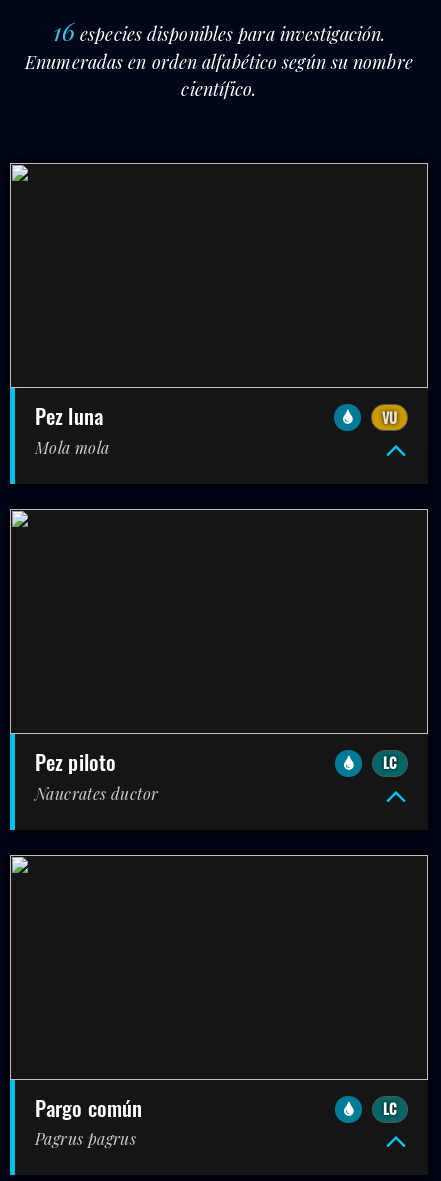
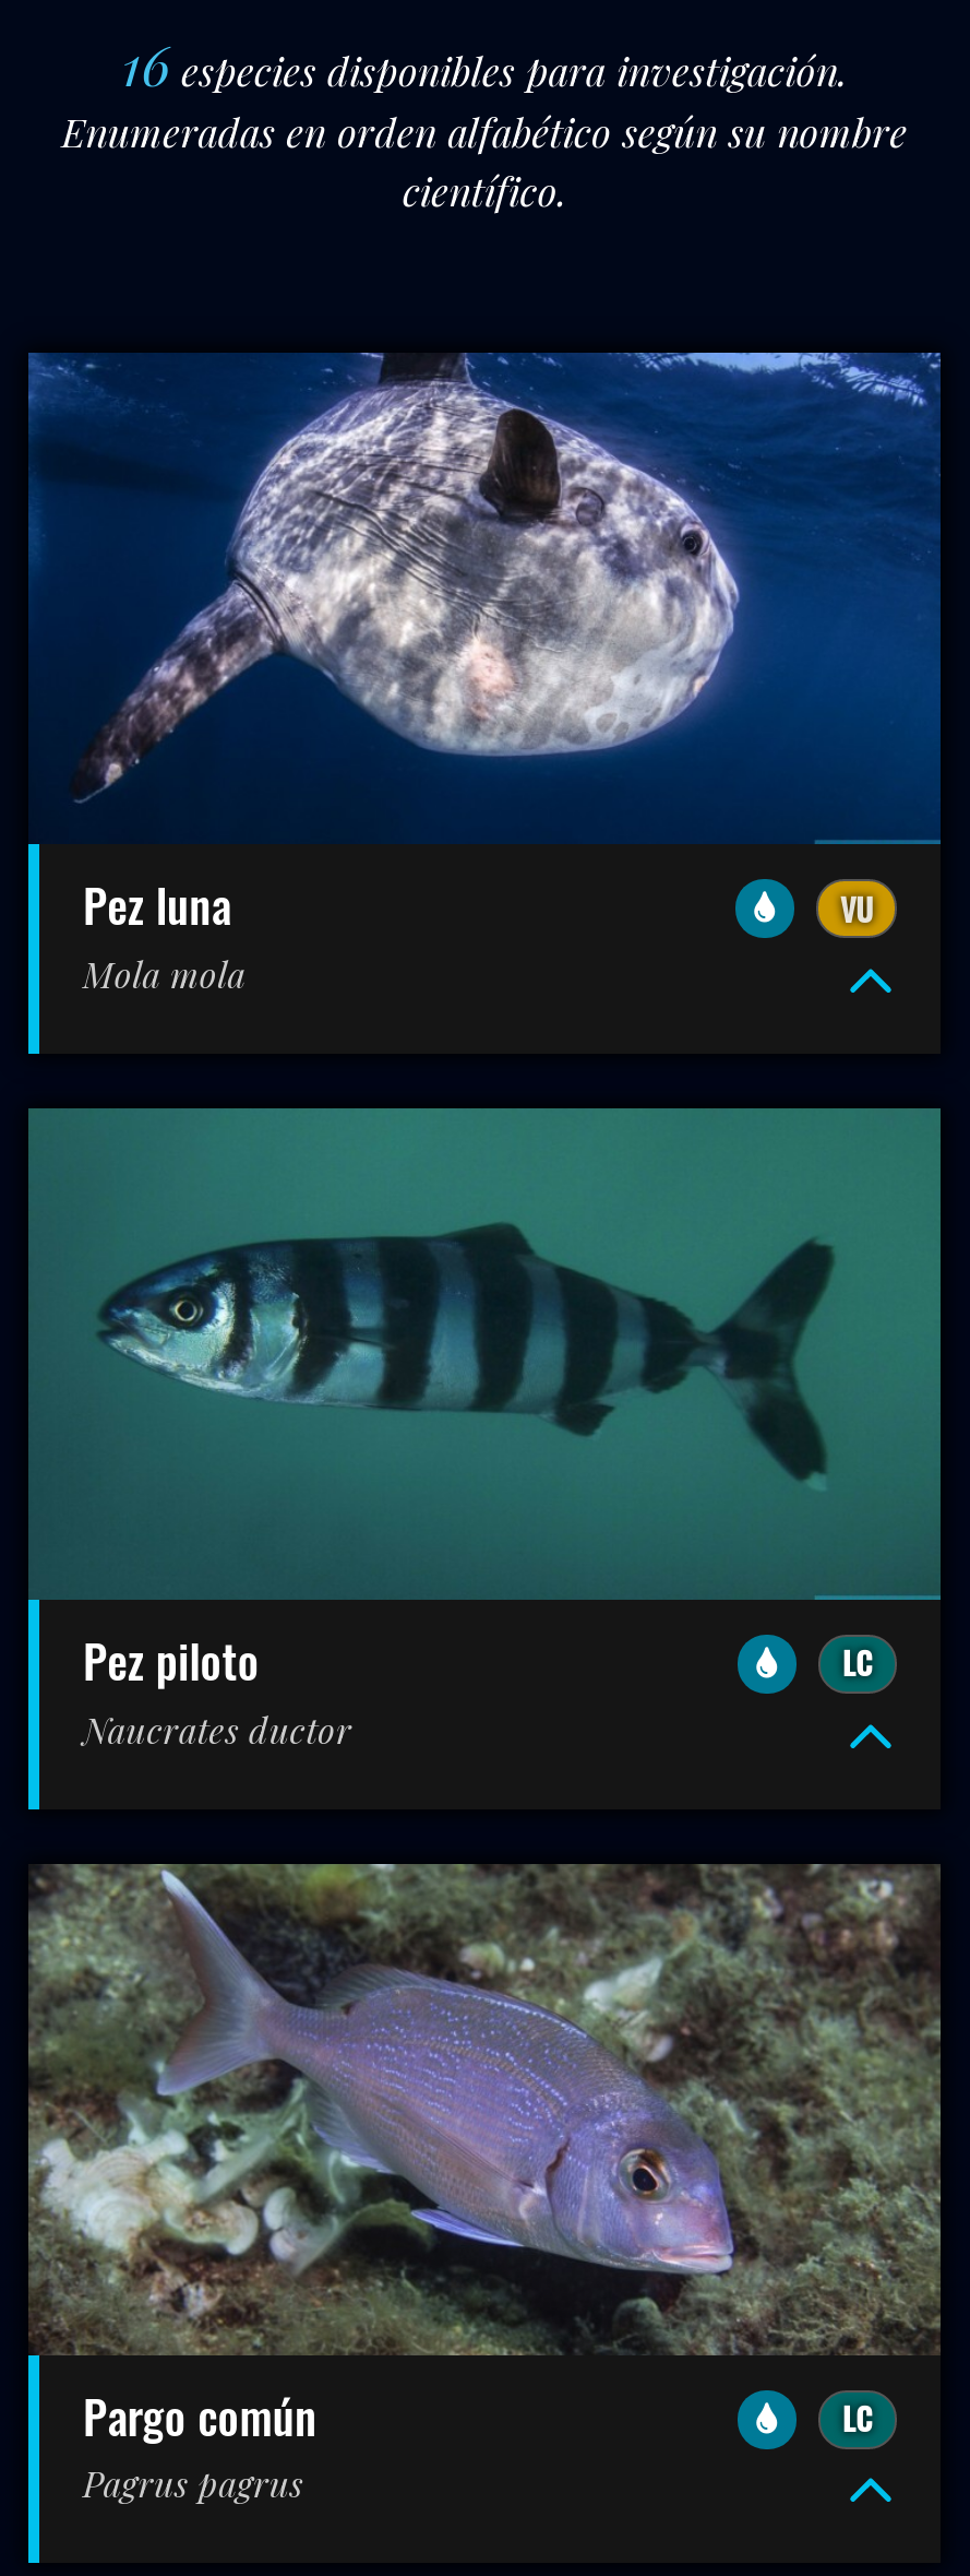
+ [image]

+ [image]

+ [image]
